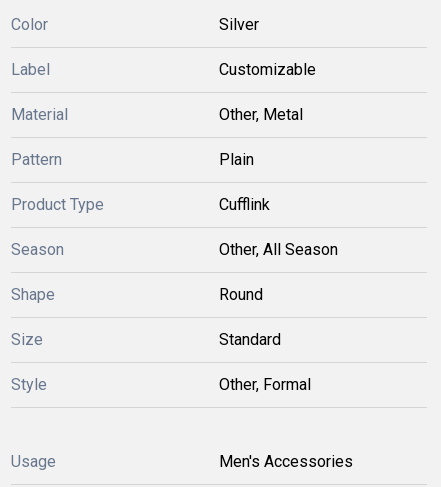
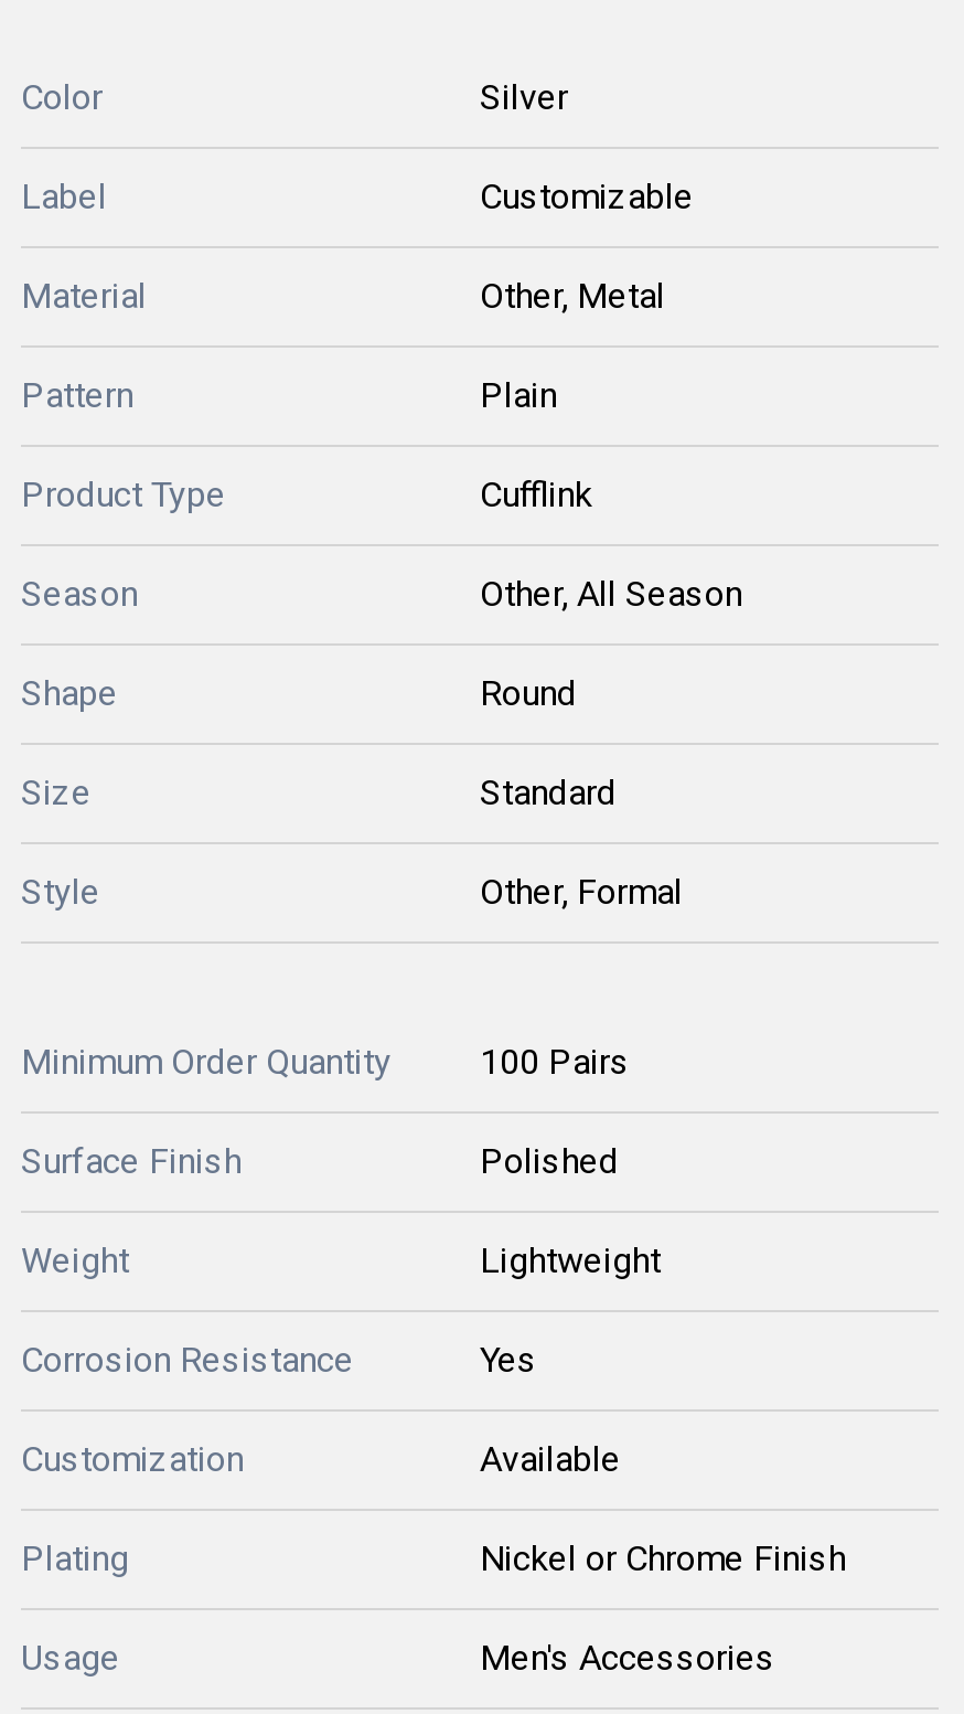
+ Minimum Order Quantity
+ 100 Pairs
+ Surface Finish
+ Polished
+ Weight
+ Lightweight
+ Corrosion Resistance
+ Yes
+ Customization
+ Available
+ Plating
+ Nickel or Chrome Finish
